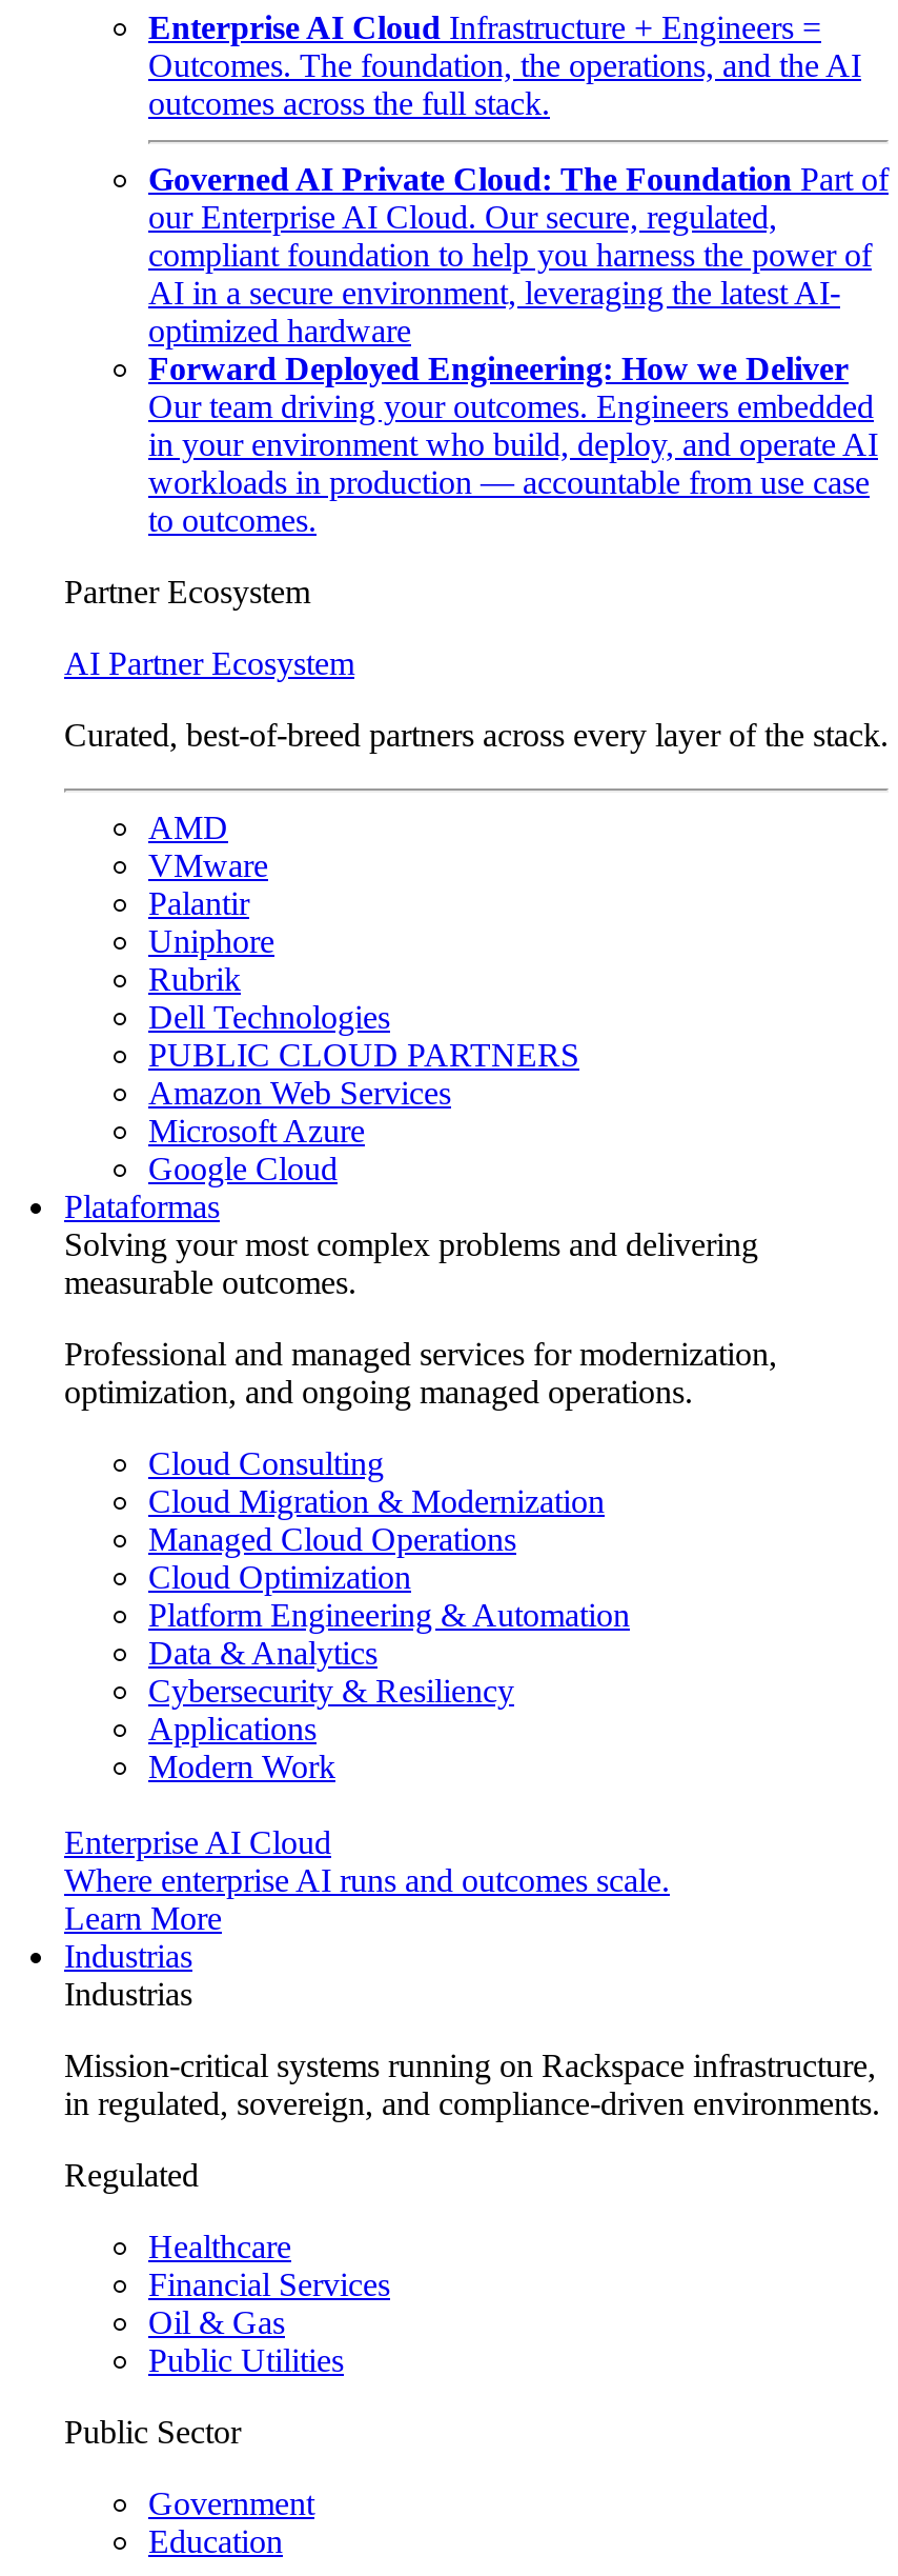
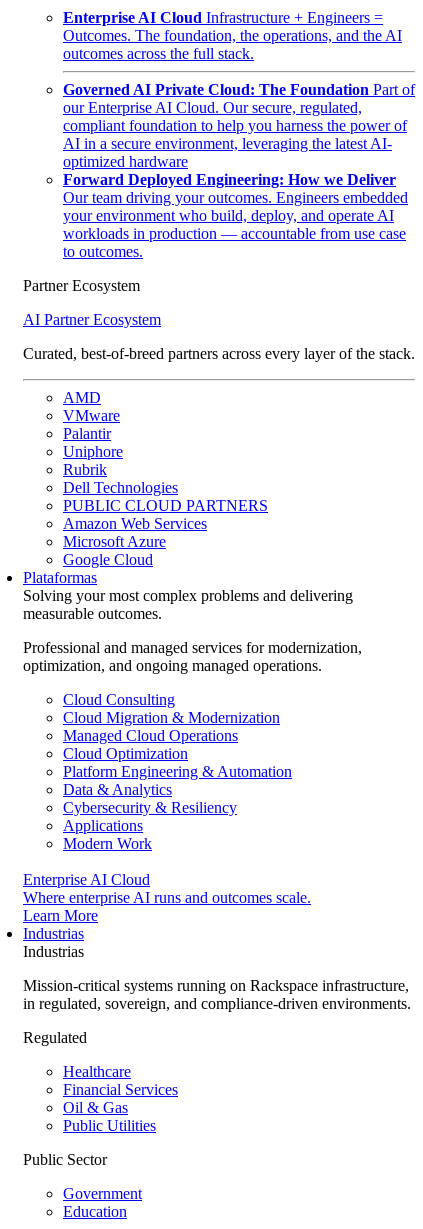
- in your environment who build, deploy, and operate AI
+ your environment who build, deploy, and operate AI
